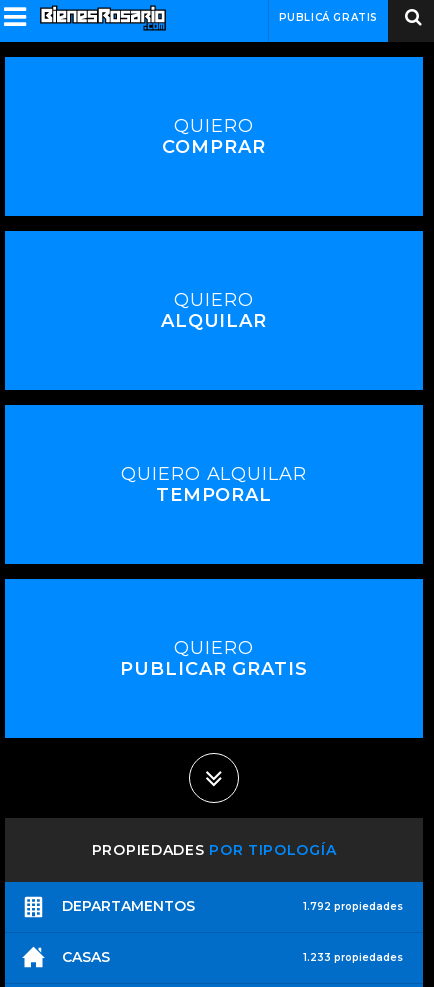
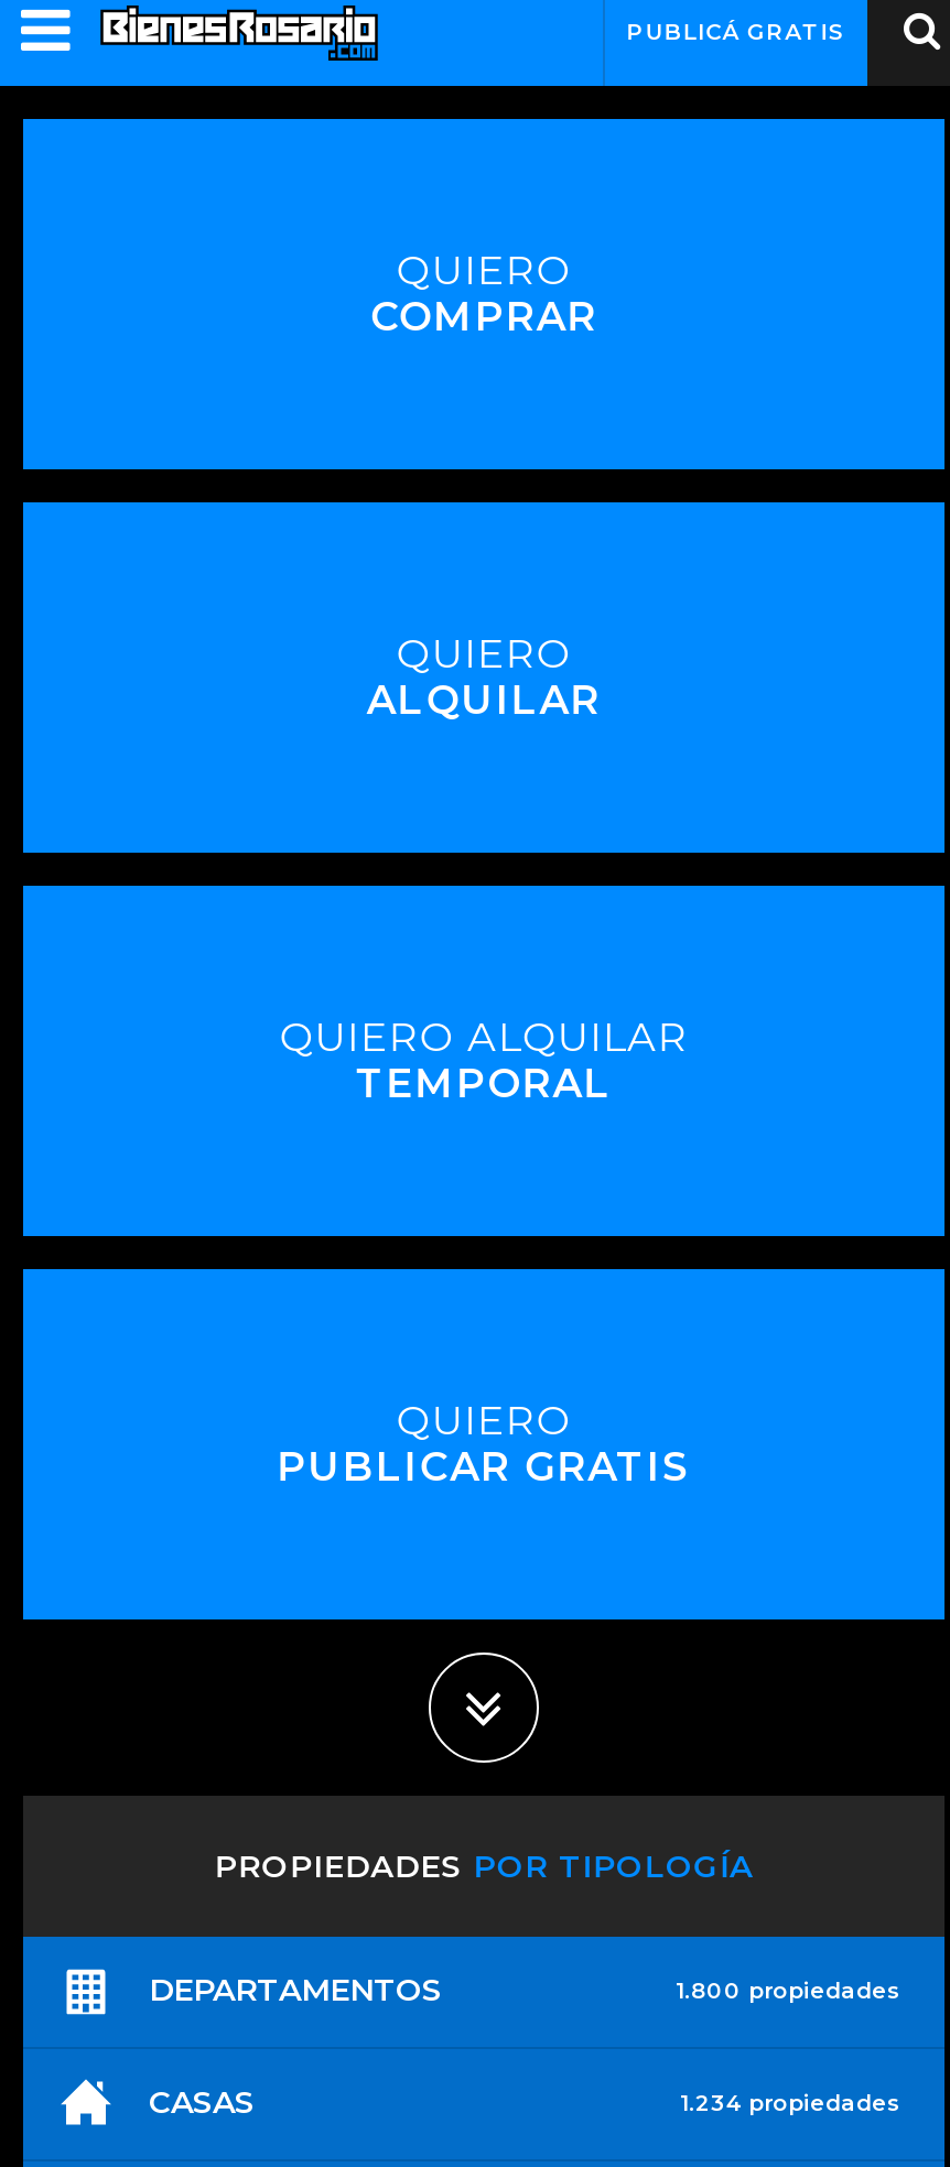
- 1.792 propiedades
+ 1.800 propiedades

- 1.233 propiedades
+ 1.234 propiedades
